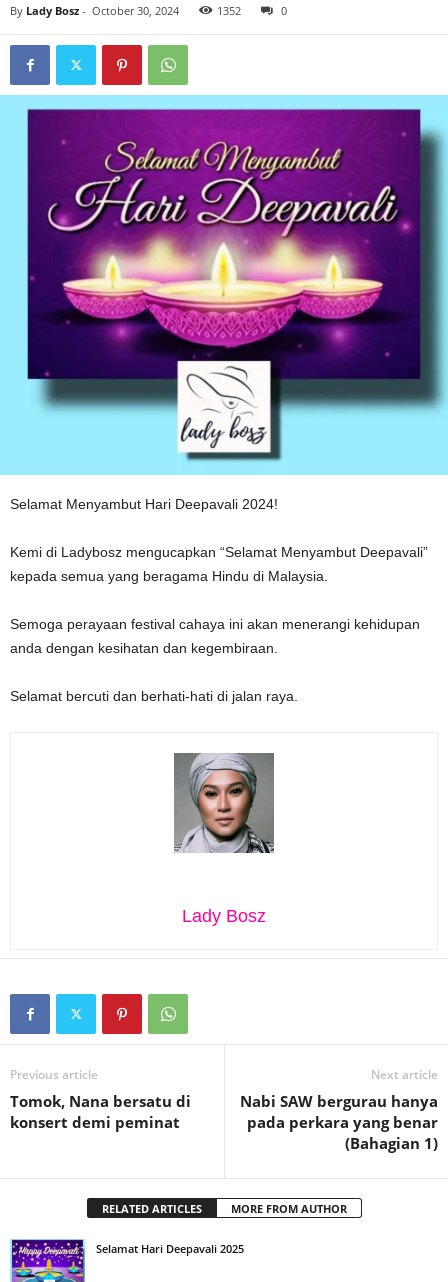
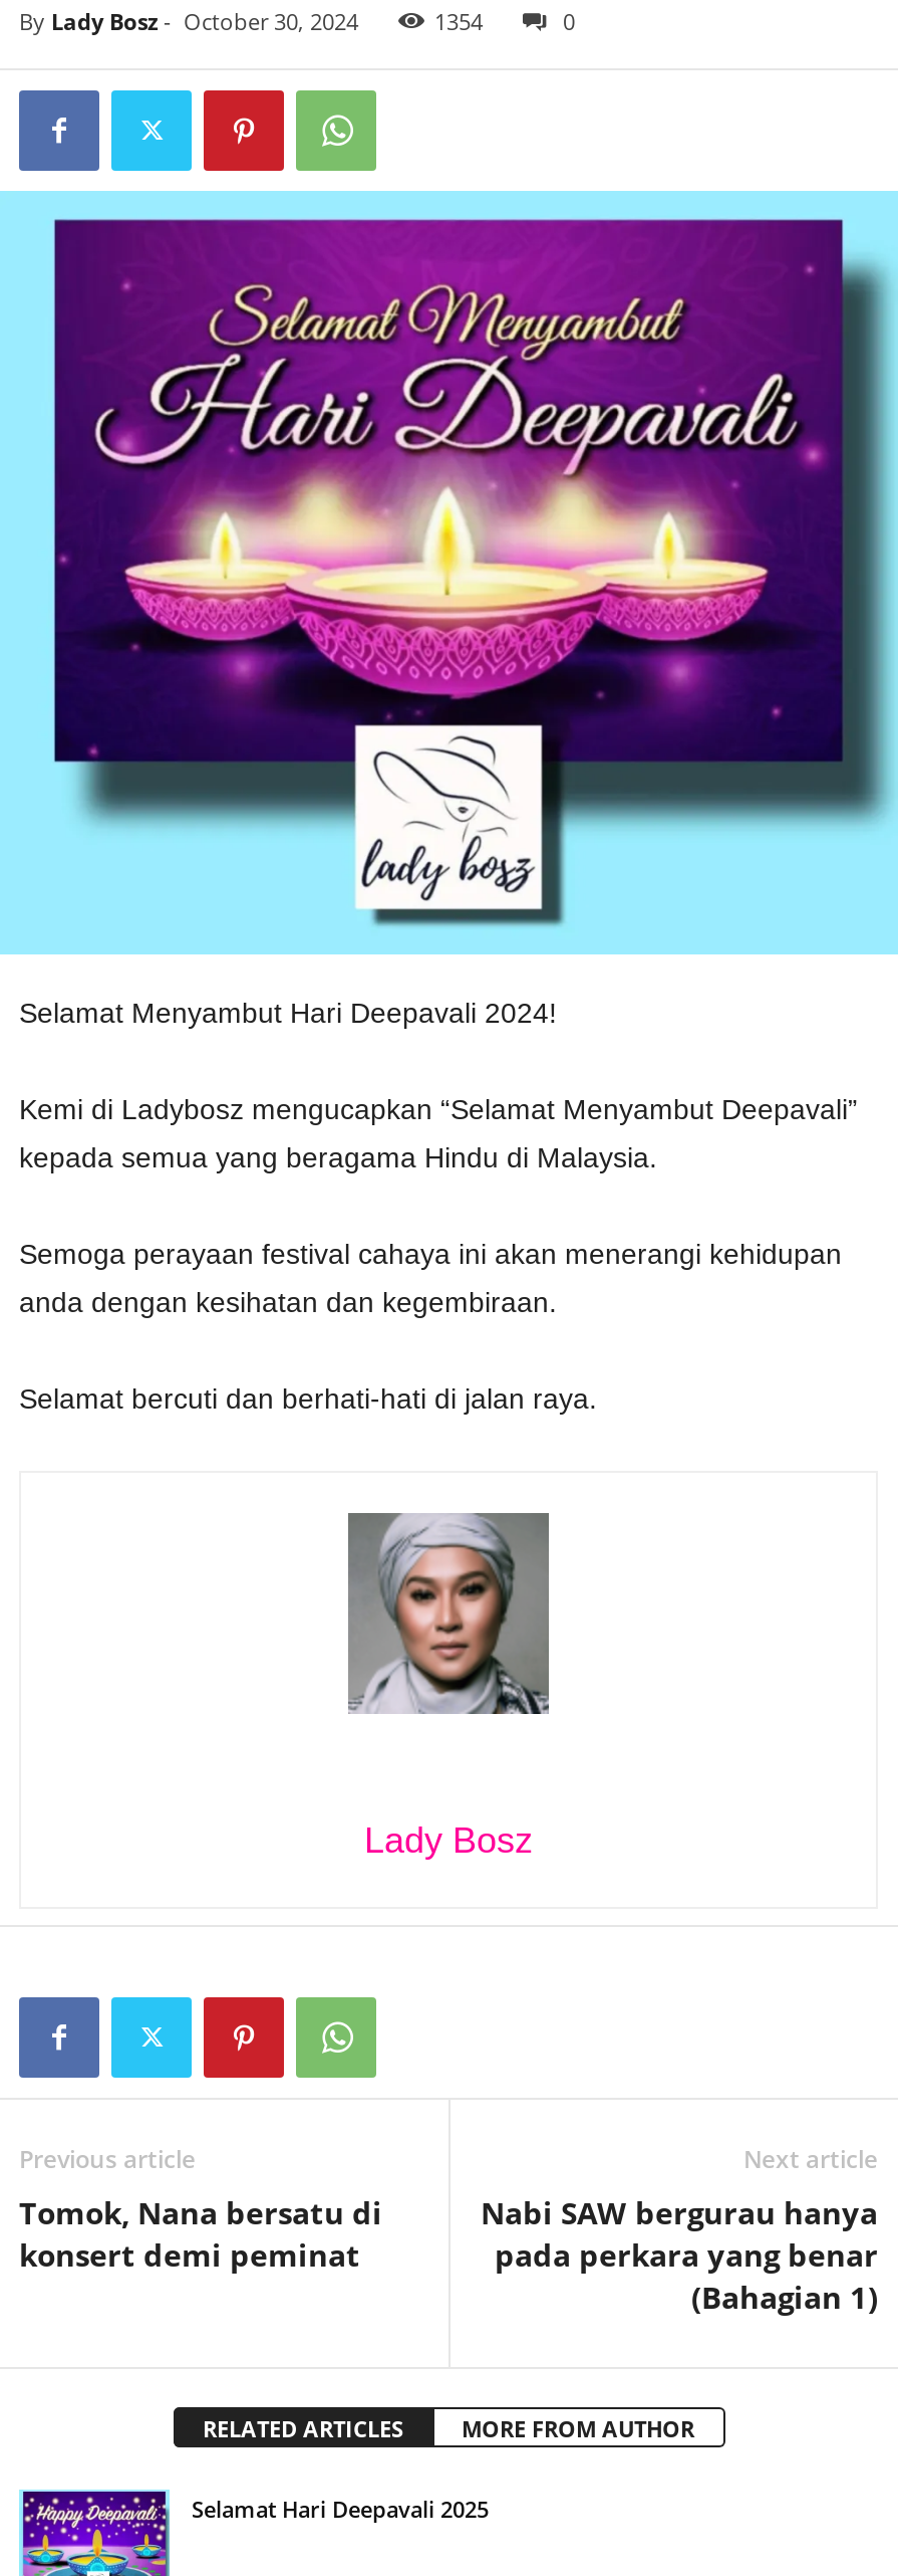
- 1352
+ 1354
